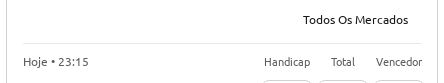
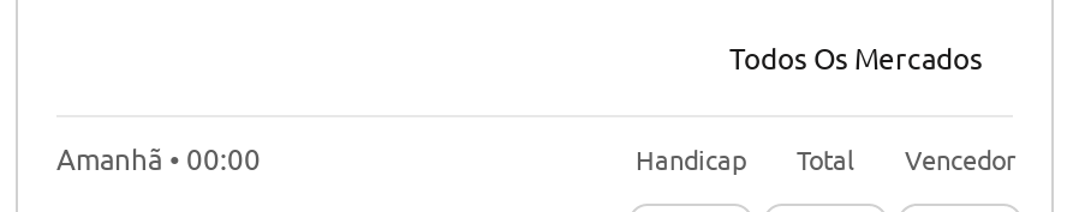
- Hoje • 23:15
+ Amanhã • 00:00
